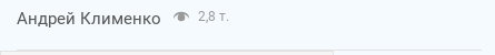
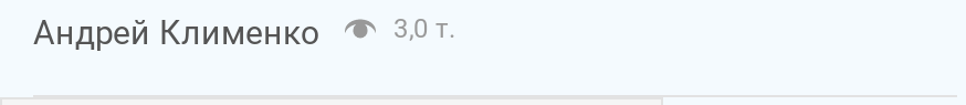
- 2,8 т.
+ 3,0 т.
